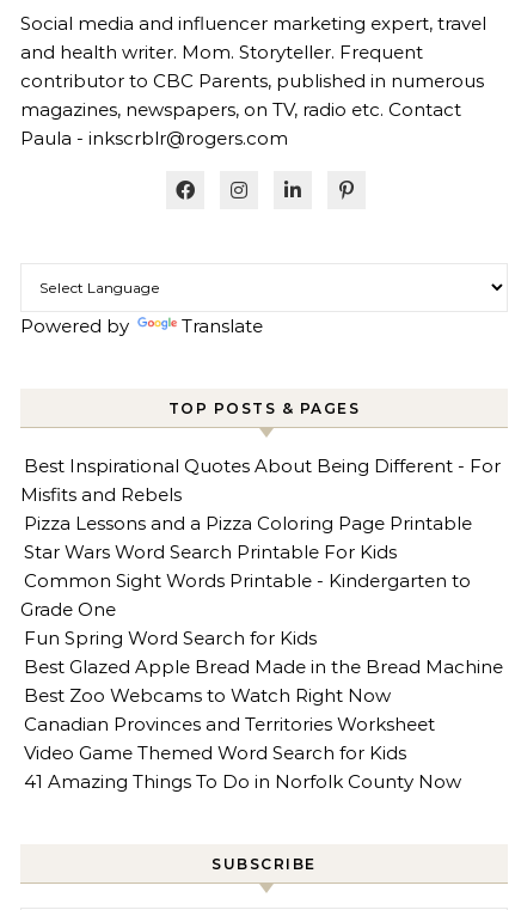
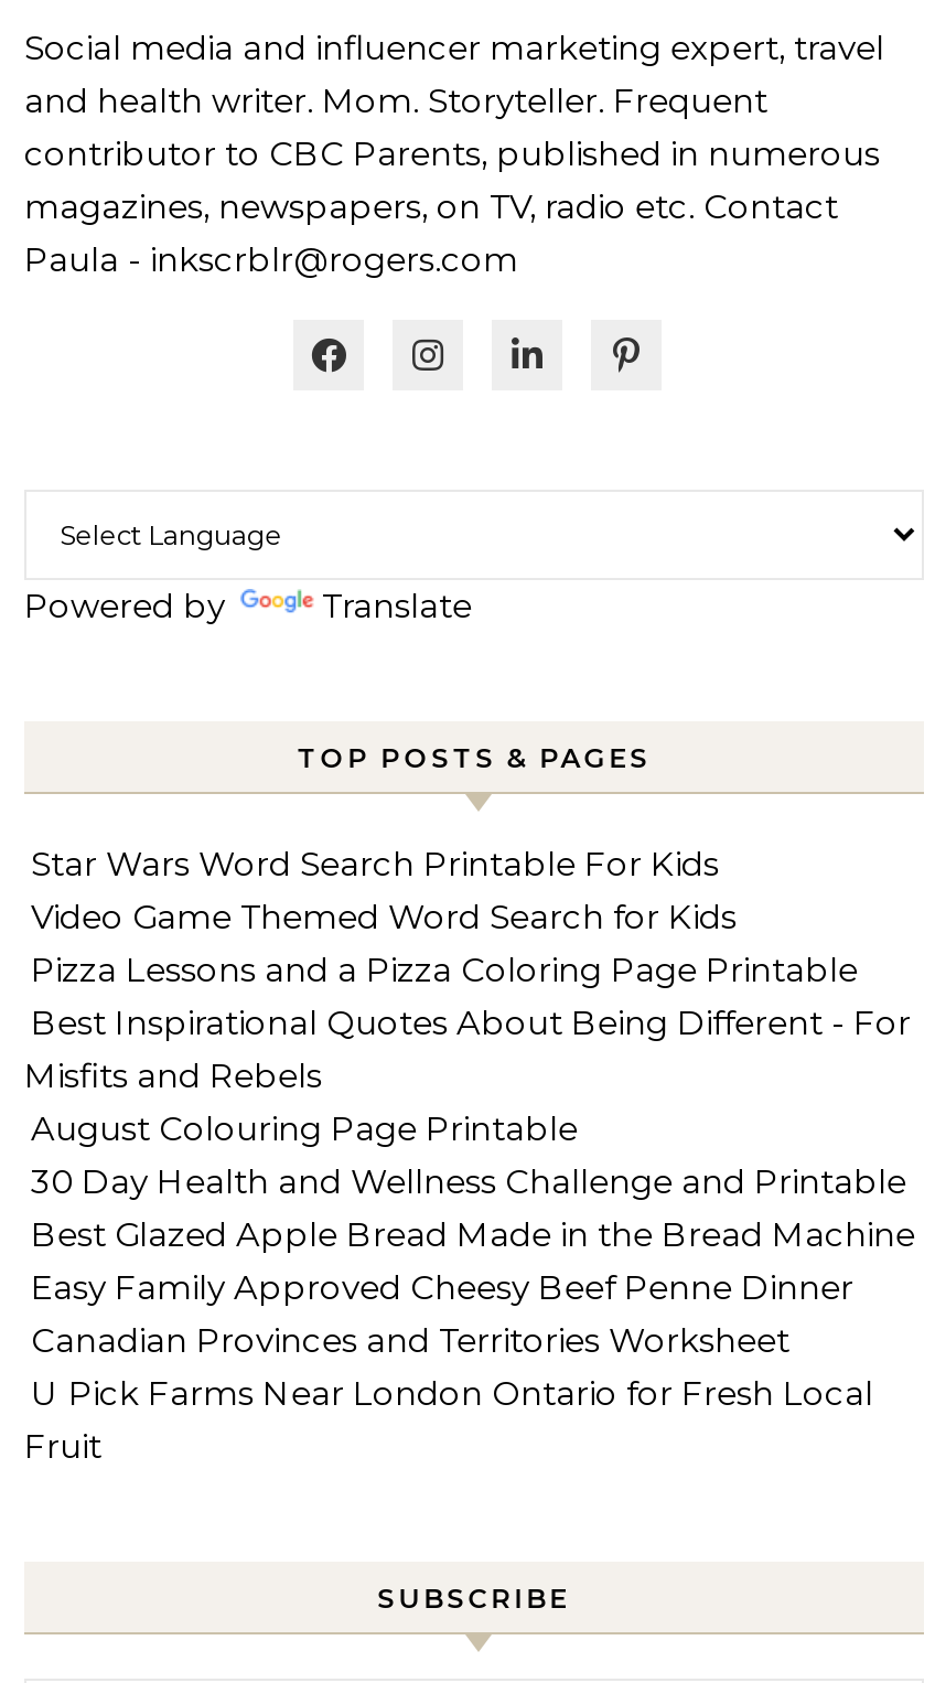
moved down: Best Inspirational Quotes About Being Different - For | Misfits and Rebels

moved up: Pizza Lessons and a Pizza Coloring Page Printable | Star Wars Word Search Printable For Kids

- Common Sight Words Printable - Kindergarten to
- Grade One
- Fun Spring Word Search for Kids
+ August Colouring Page Printable
+ 30 Day Health and Wellness Challenge and Printable

- Best Zoo Webcams to Watch Right Now
+ Easy Family Approved Cheesy Beef Penne Dinner

moved up: Video Game Themed Word Search for Kids

- 41 Amazing Things To Do in Norfolk County Now
+ U Pick Farms Near London Ontario for Fresh Local
+ Fruit
